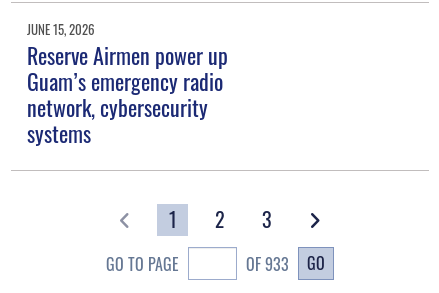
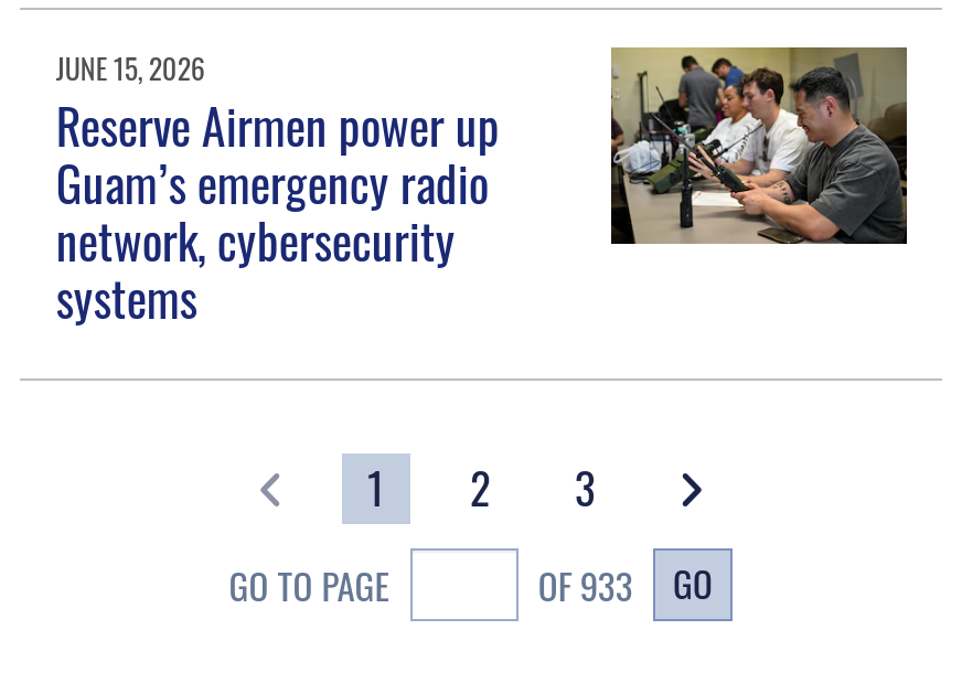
+ [image]
